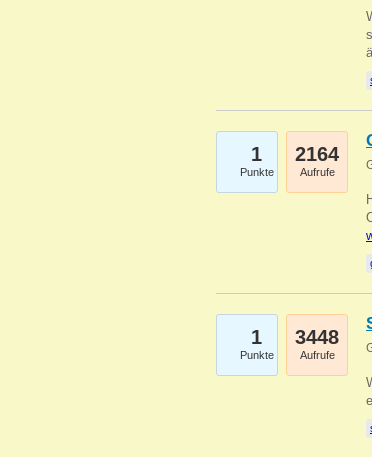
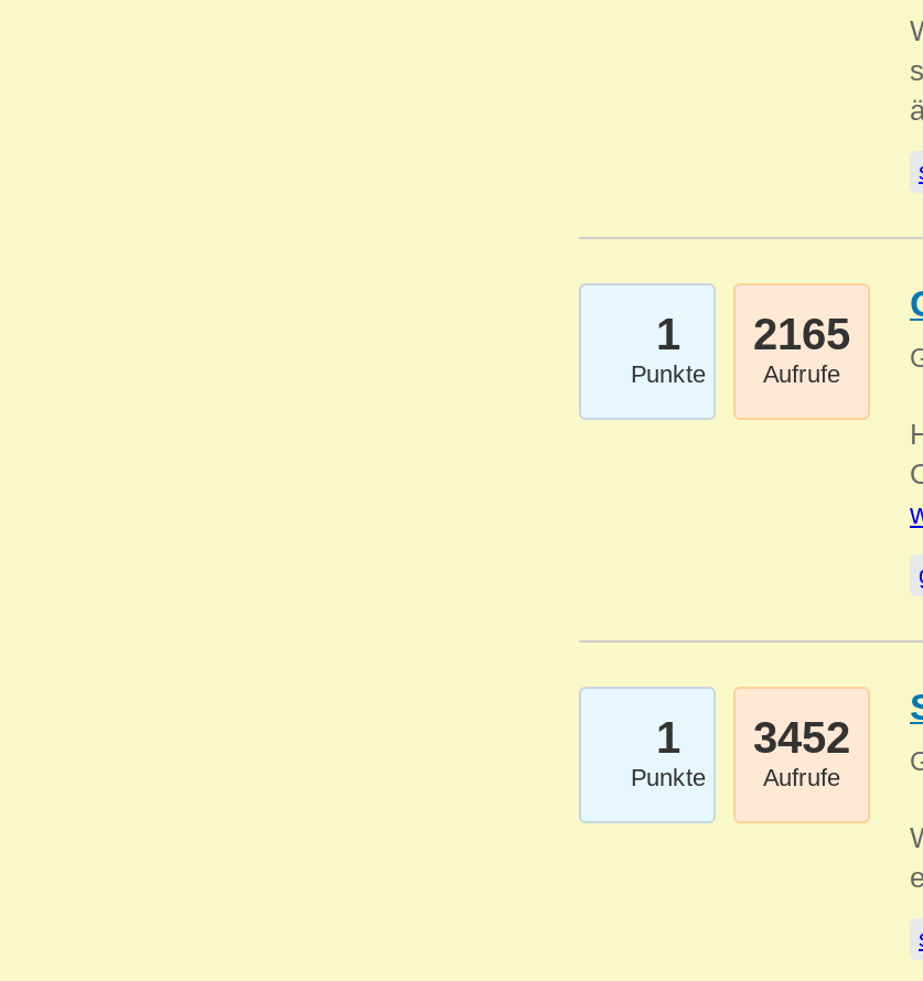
- 2164
+ 2165

- 3448
+ 3452
